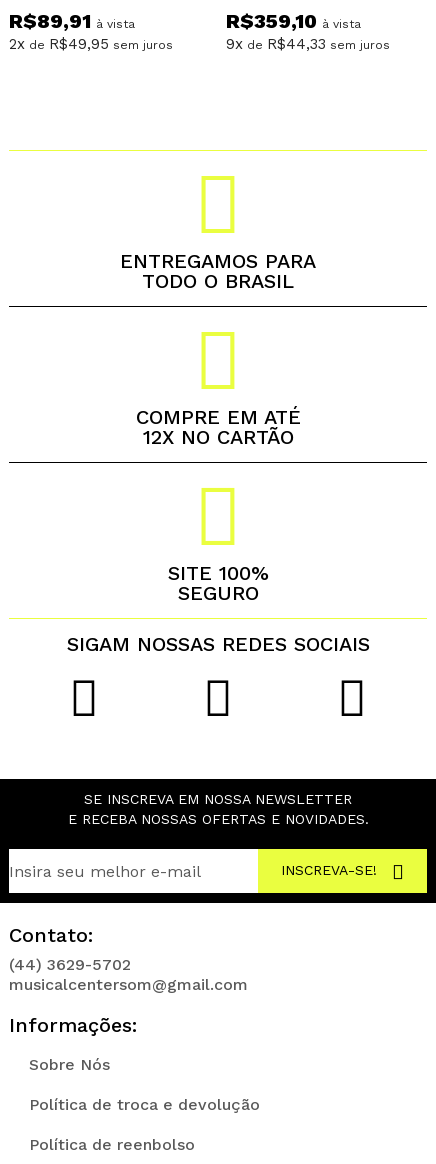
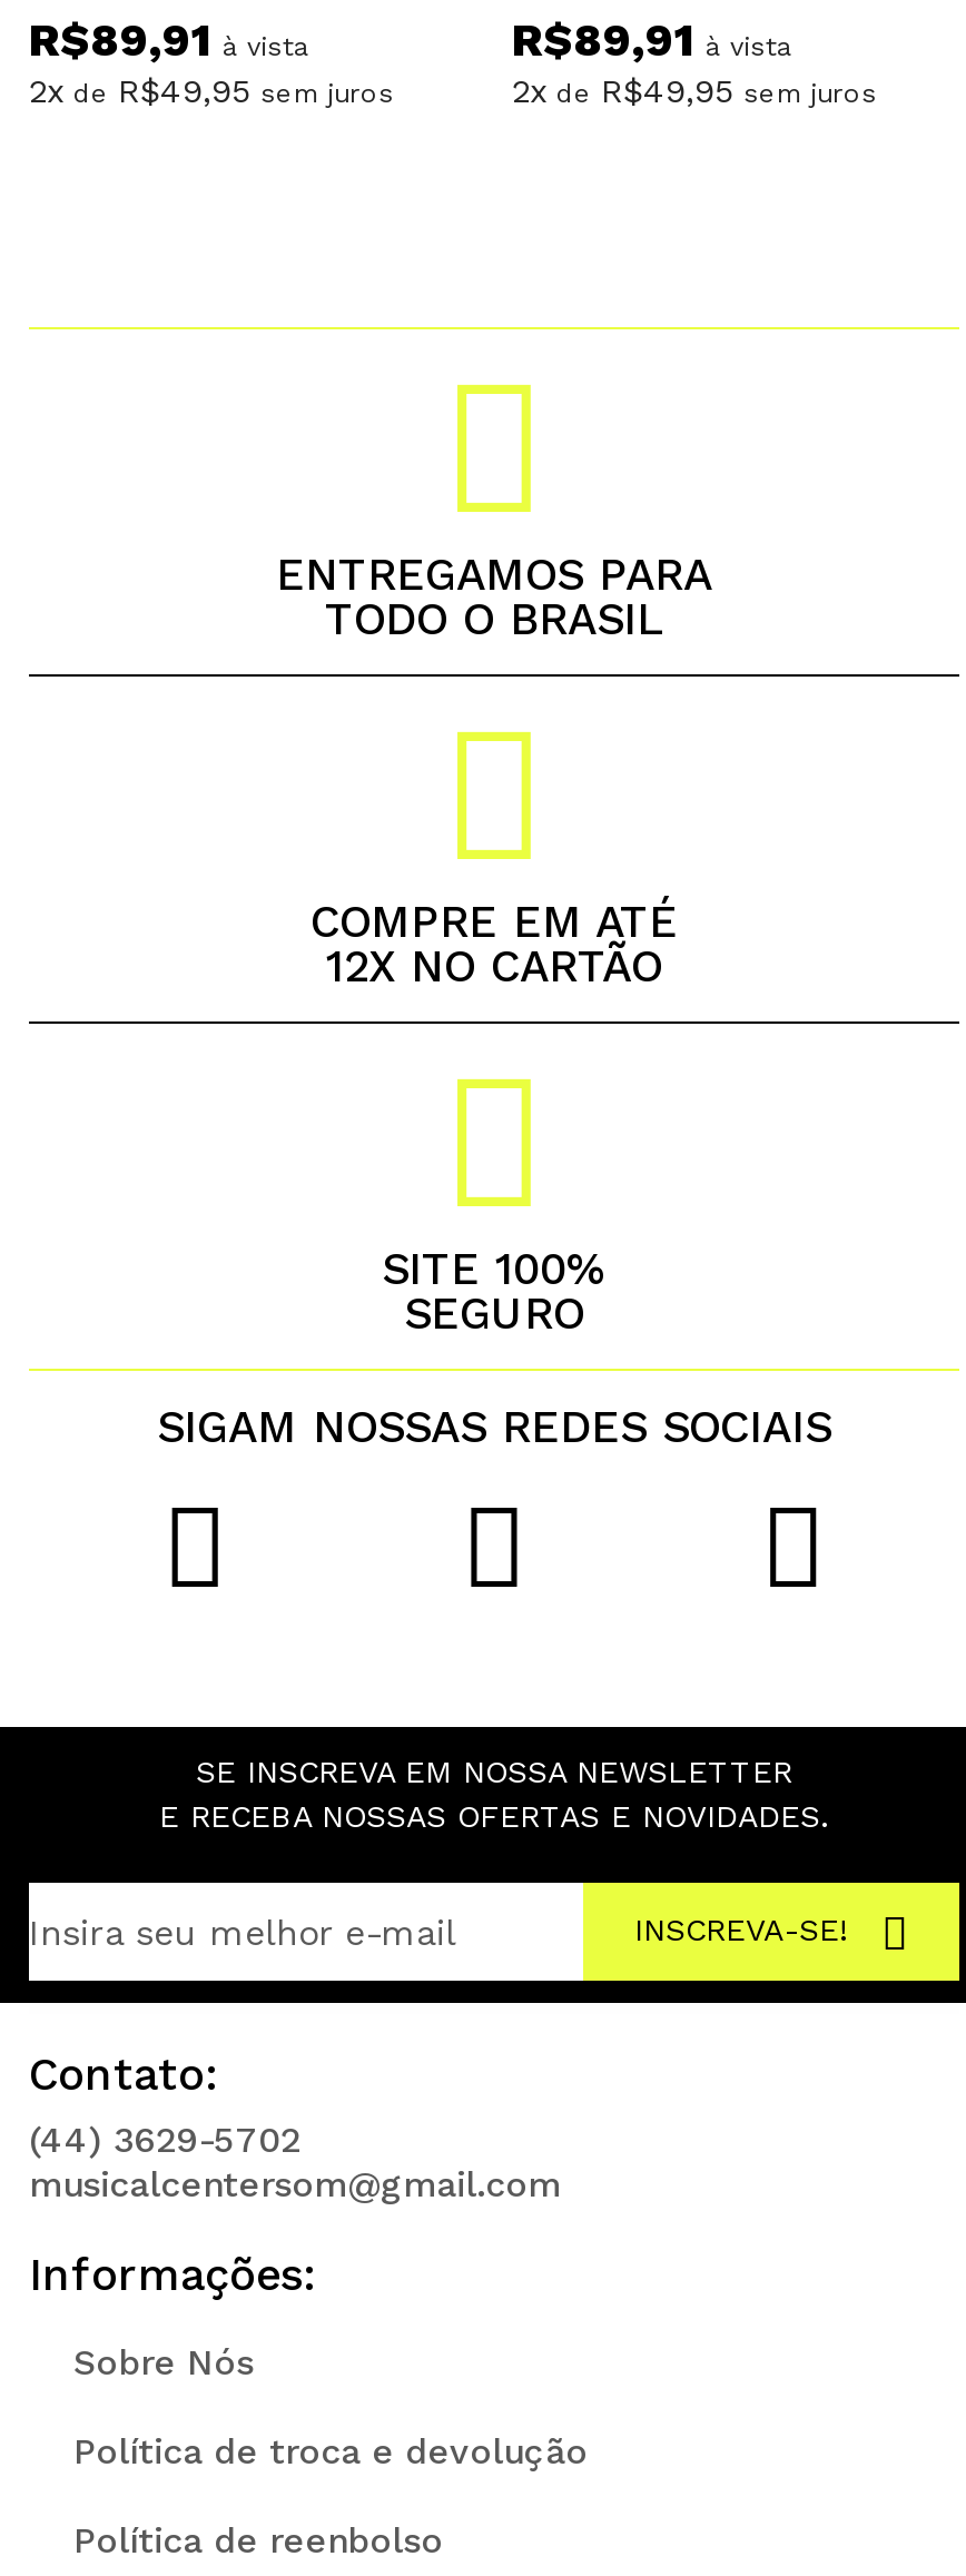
- R$359,10 à vista
- 9x de R$44,33 sem juros
+ R$89,91 à vista
+ 2x de R$49,95 sem juros
